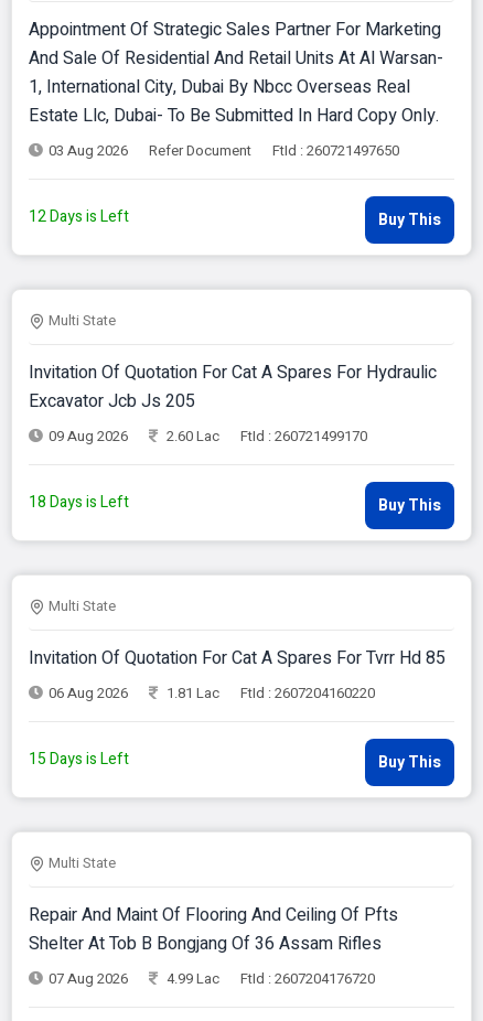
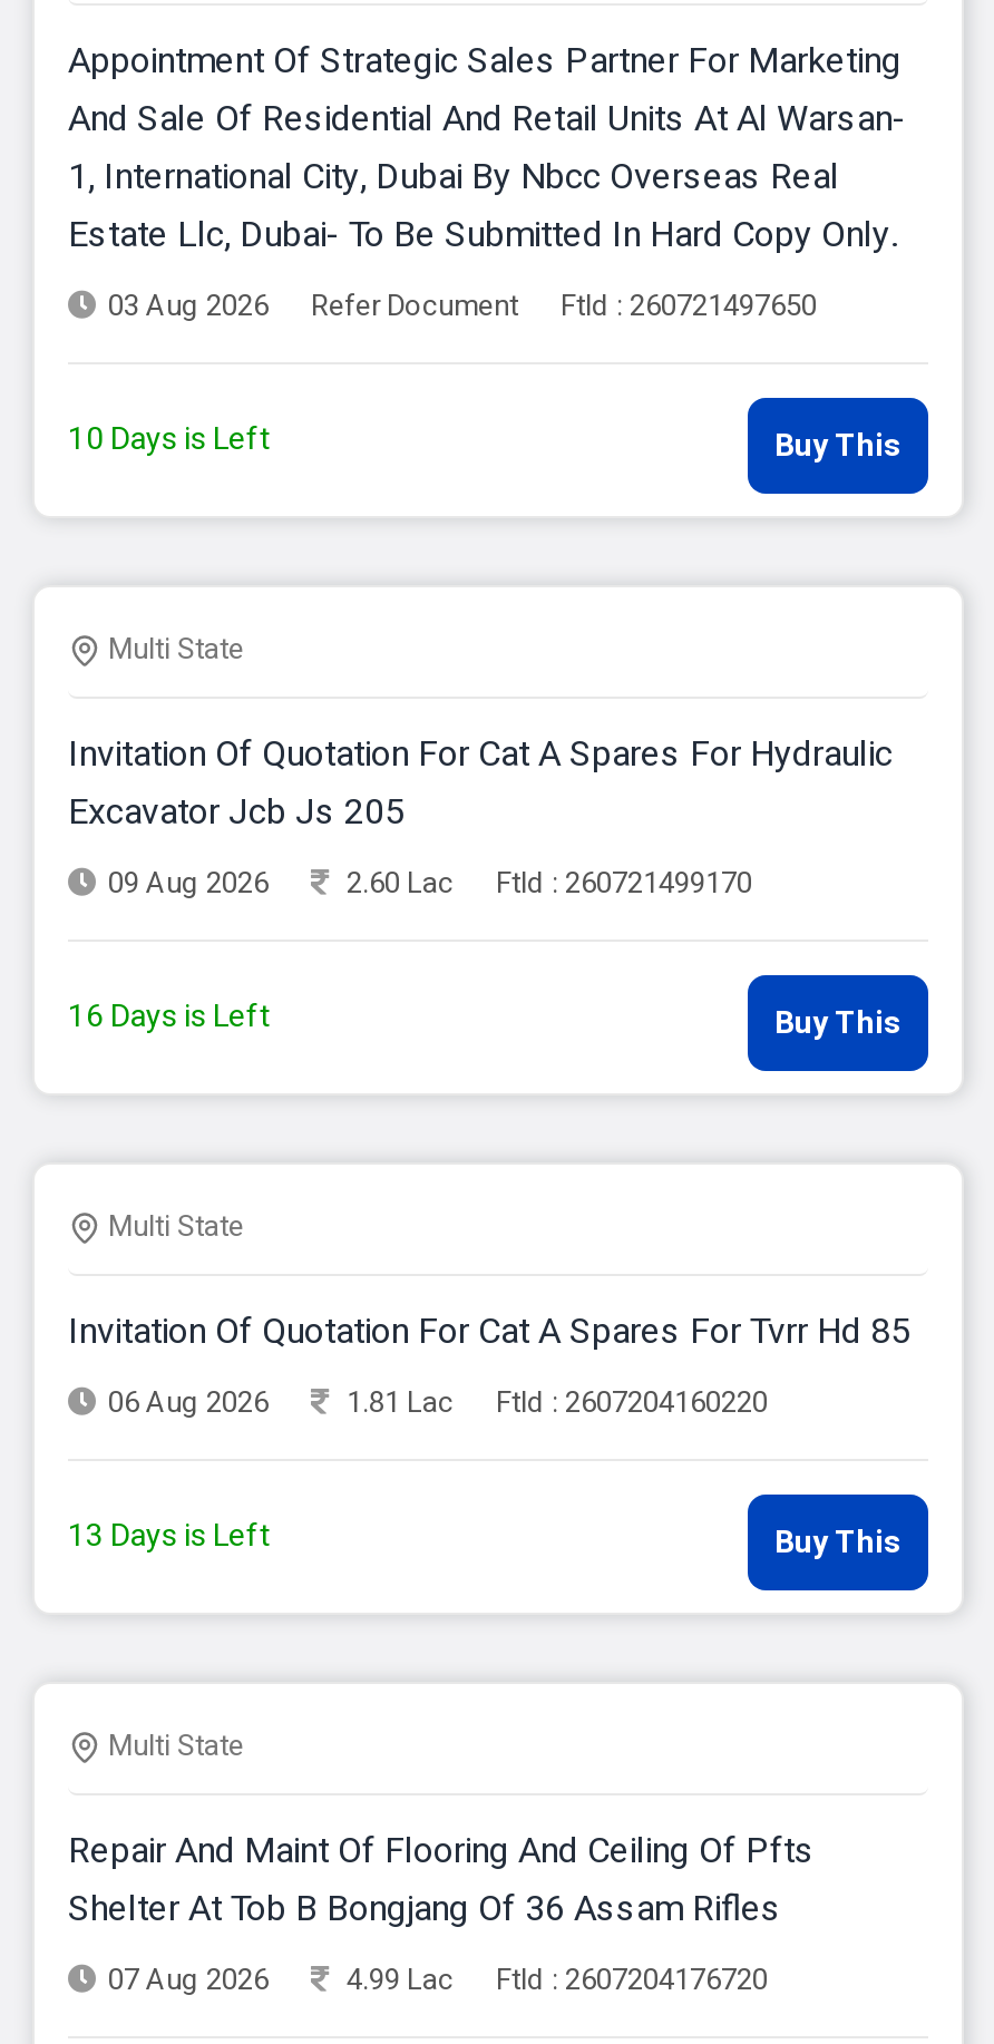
- 12 Days is Left
+ 10 Days is Left

- 18 Days is Left
+ 16 Days is Left

- 15 Days is Left
+ 13 Days is Left
